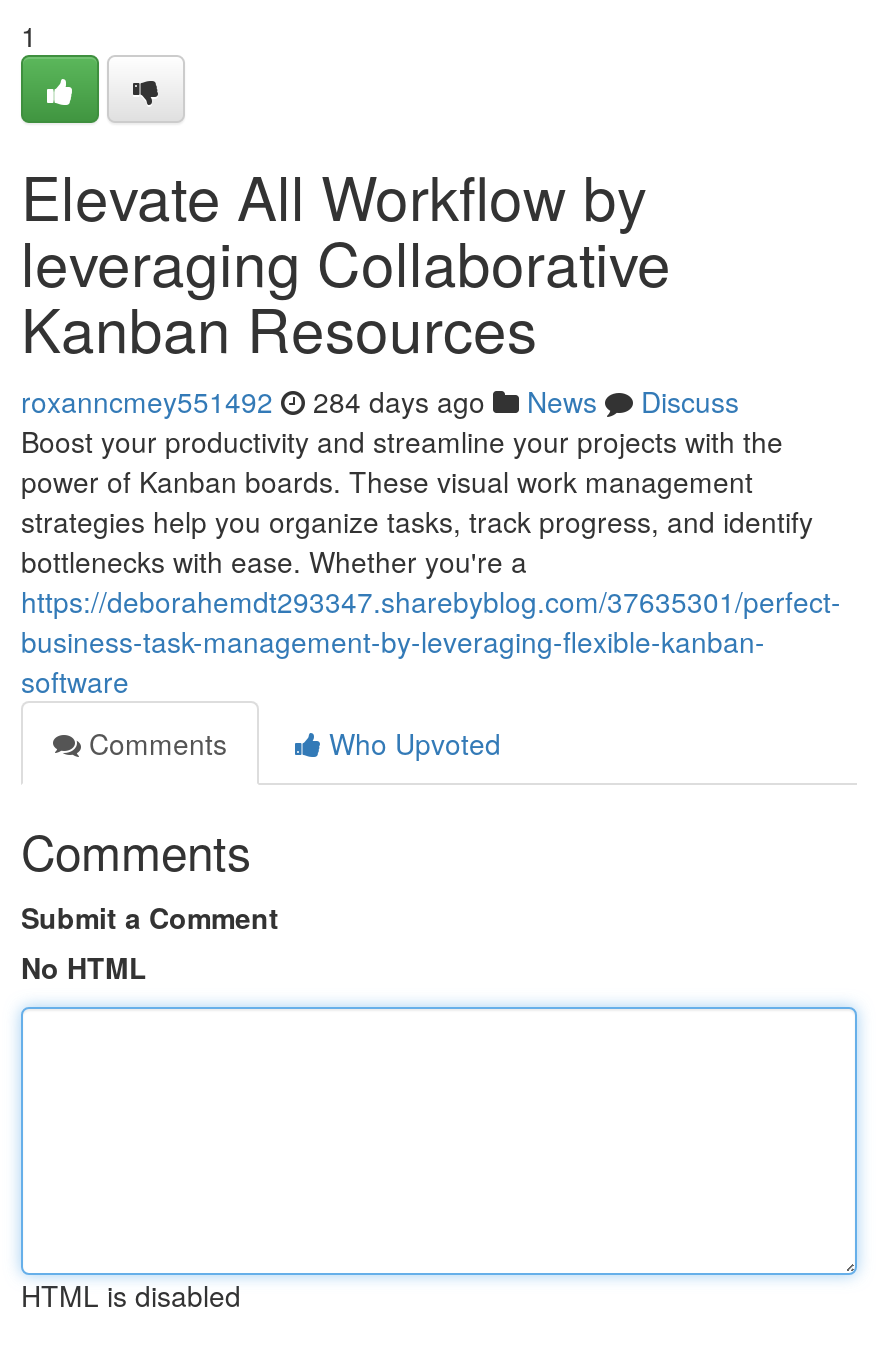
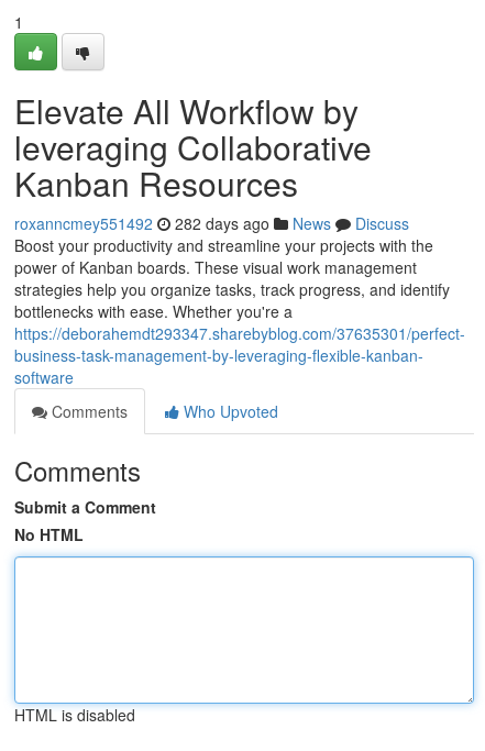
- roxanncmey551492 284 days ago News Discuss
+ roxanncmey551492 282 days ago News Discuss
